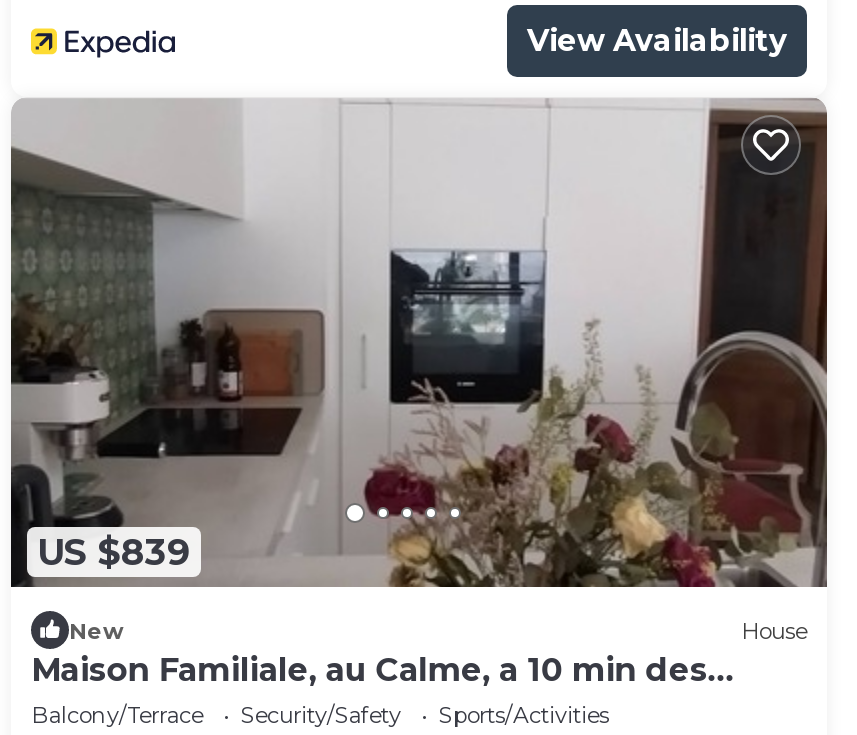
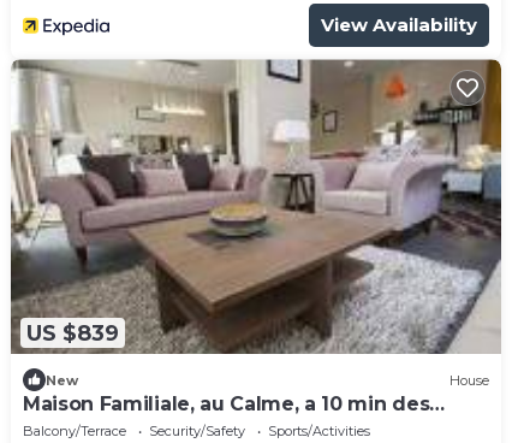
- [image]
+ [image]
